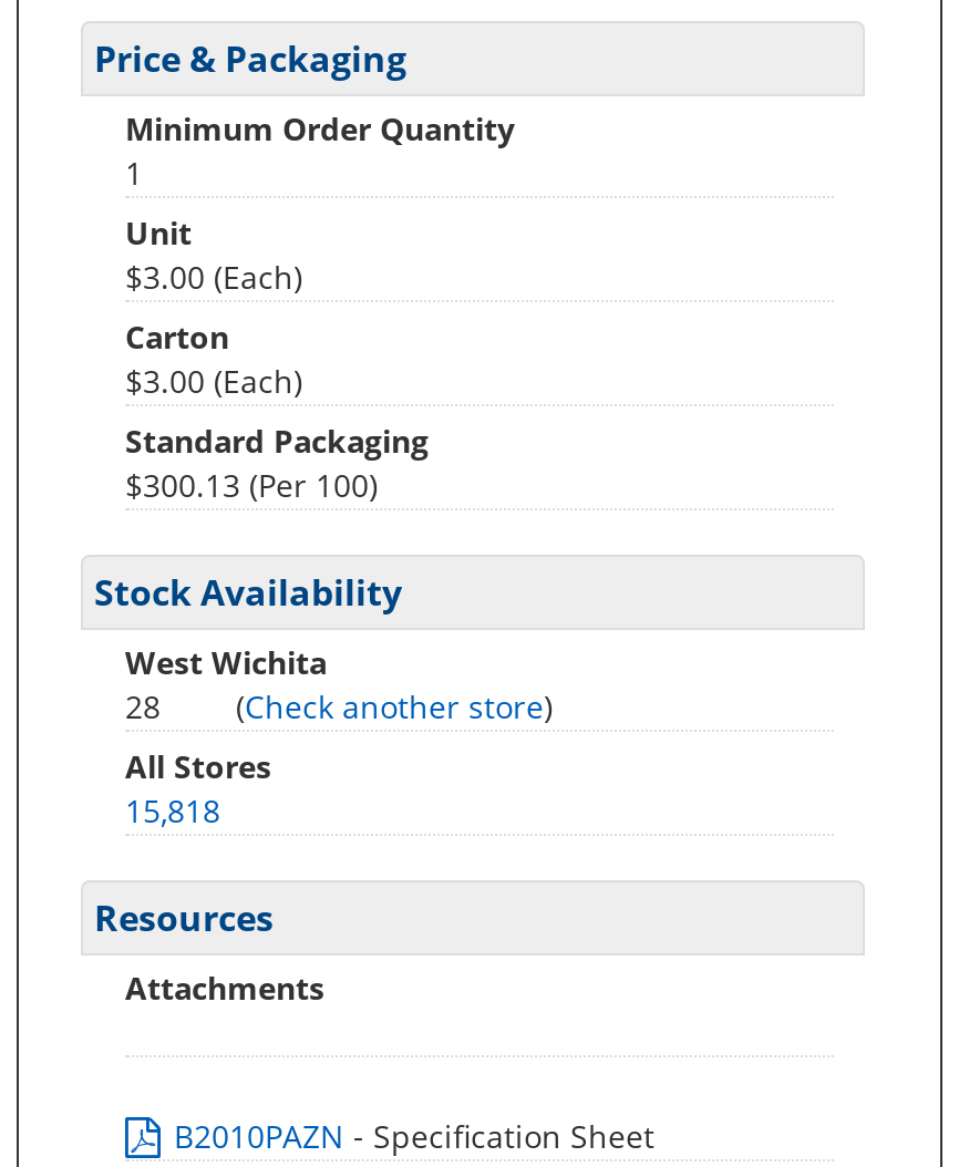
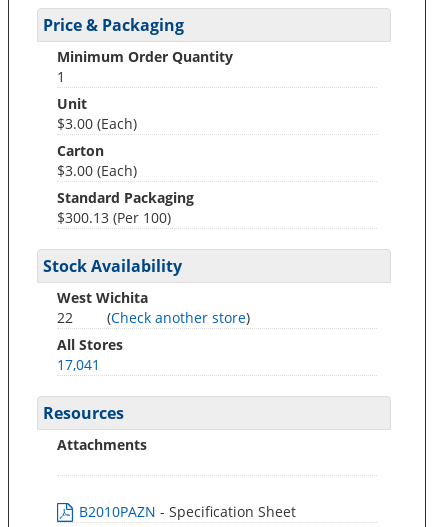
- 28 (Check another store)
+ 22 (Check another store)

- 15,818
+ 17,041
